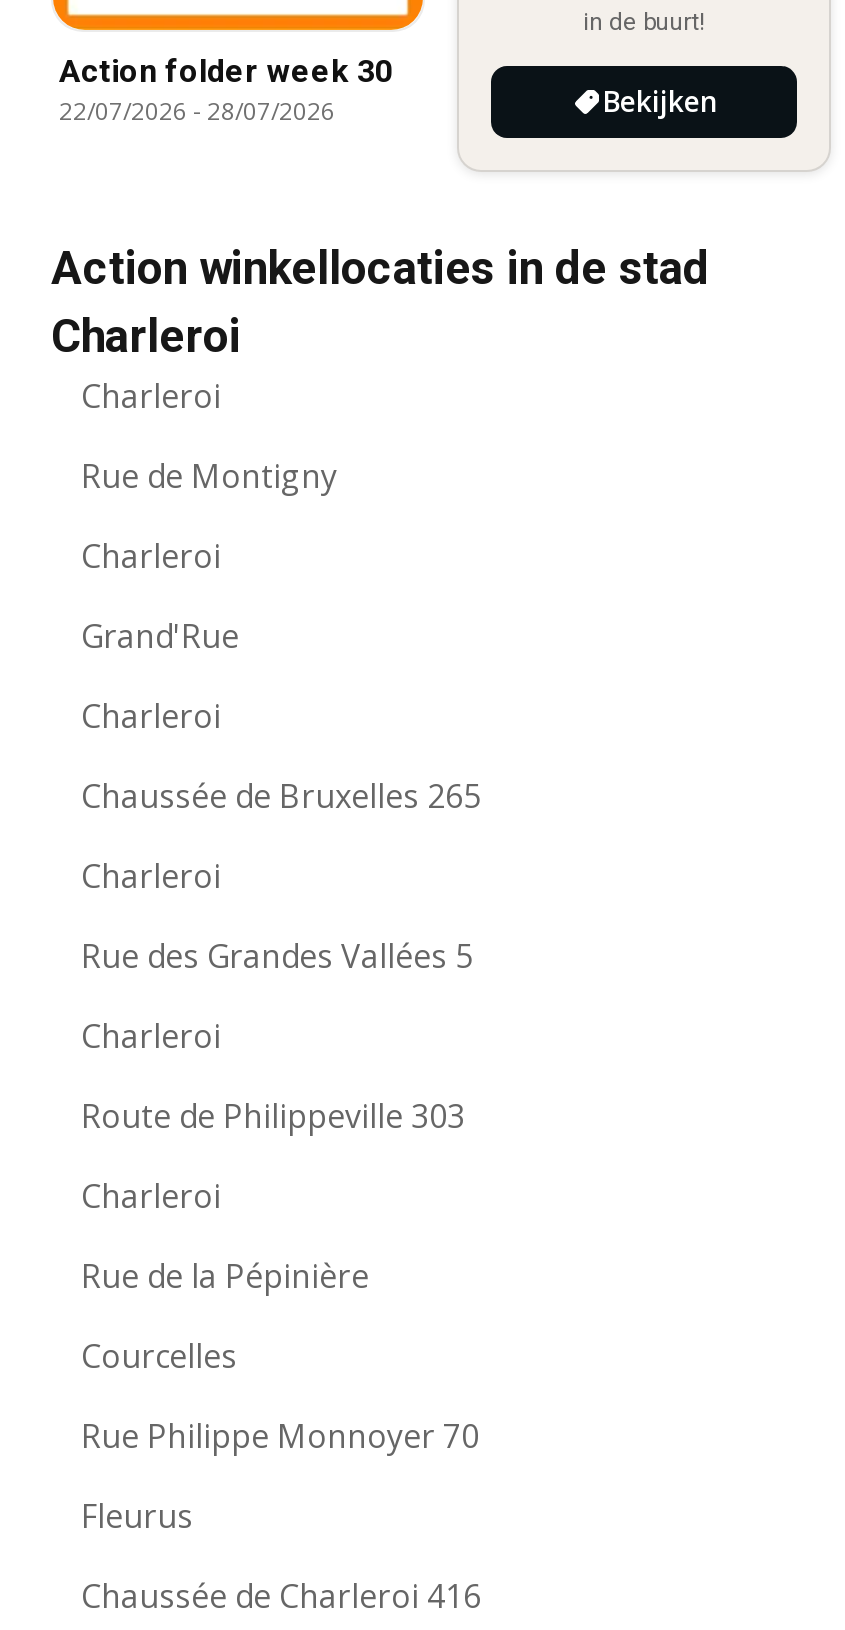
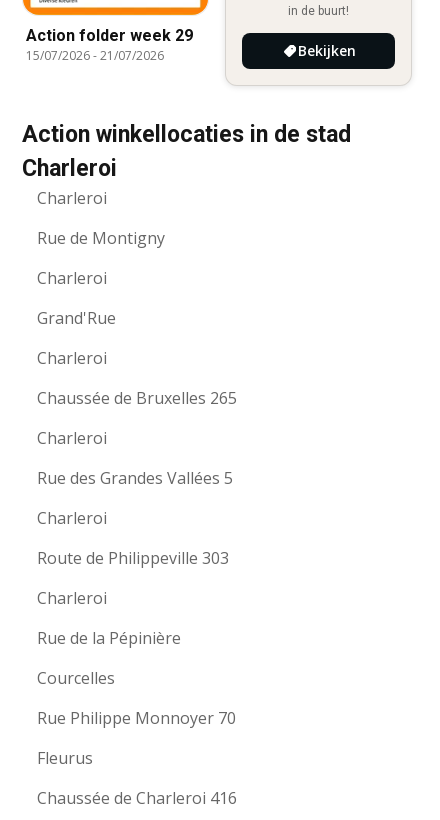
- Action folder week 30
+ Action folder week 29

- 22/07/2026 - 28/07/2026
+ 15/07/2026 - 21/07/2026
